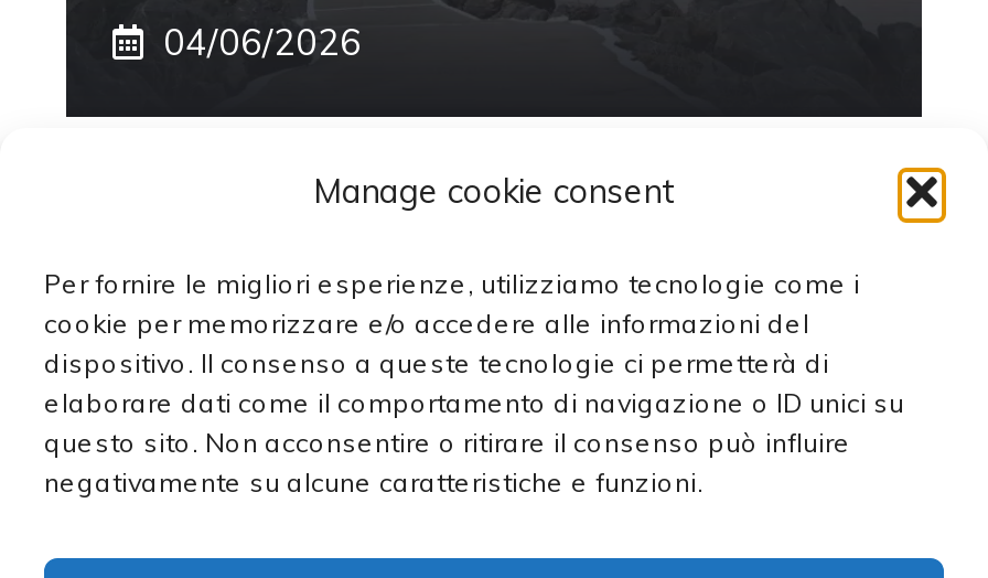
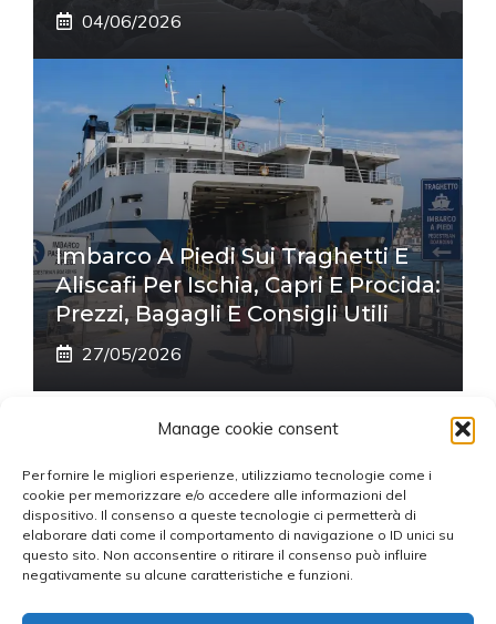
+ [image]
+ Imbarco A Piedi Sui Traghetti E
+ Aliscafi Per Ischia, Capri E Procida:
+ Prezzi, Bagagli E Consigli Utili
+ 27/05/2026
